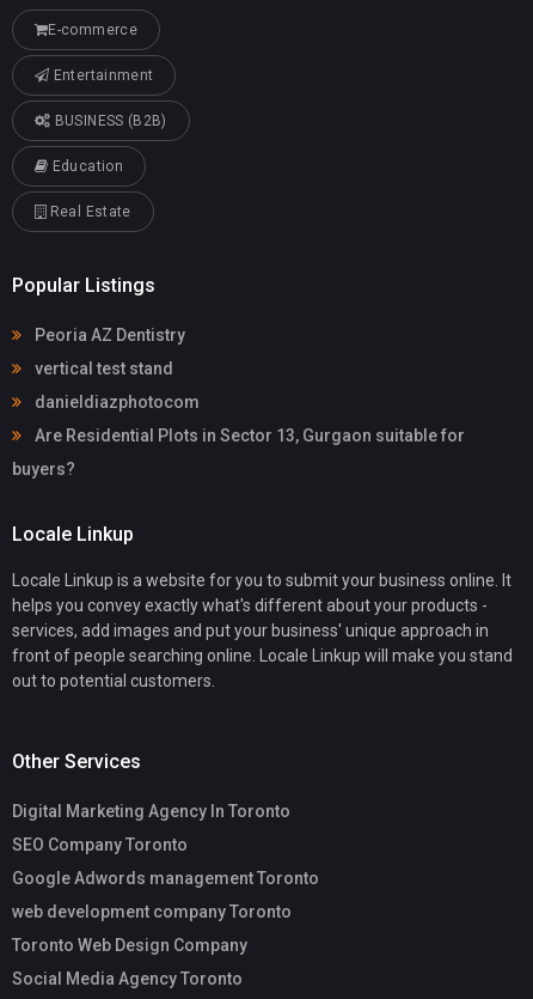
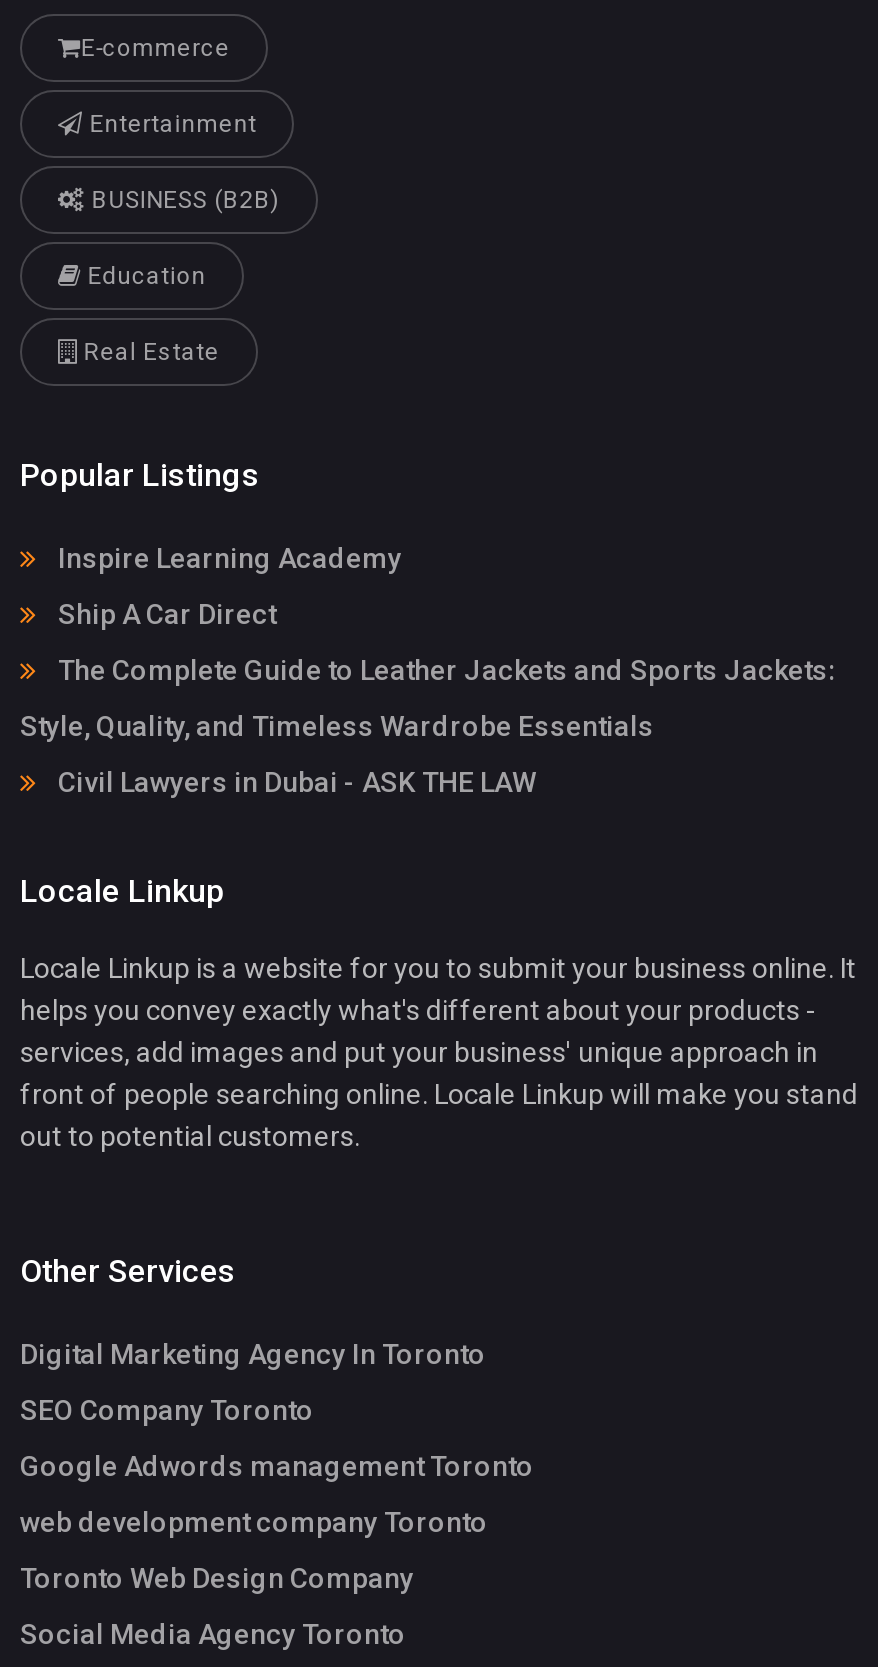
- Peoria AZ Dentistry
+ Inspire Learning Academy

- vertical test stand
+ Ship A Car Direct

- danieldiazphotocom
+ The Complete Guide to Leather Jackets and Sports Jackets:

- Are Residential Plots in Sector 13, Gurgaon suitable for
+ Style, Quality, and Timeless Wardrobe Essentials

- buyers?
+ Civil Lawyers in Dubai - ASK THE LAW
